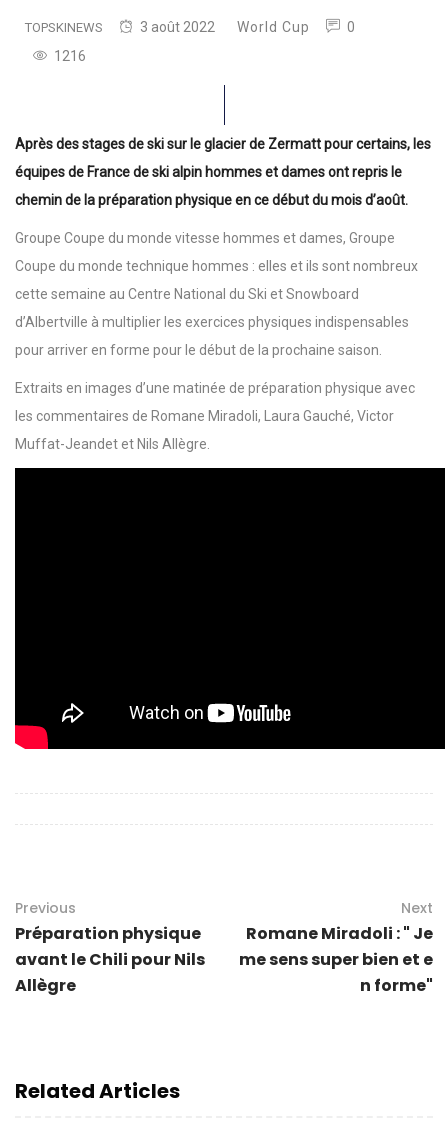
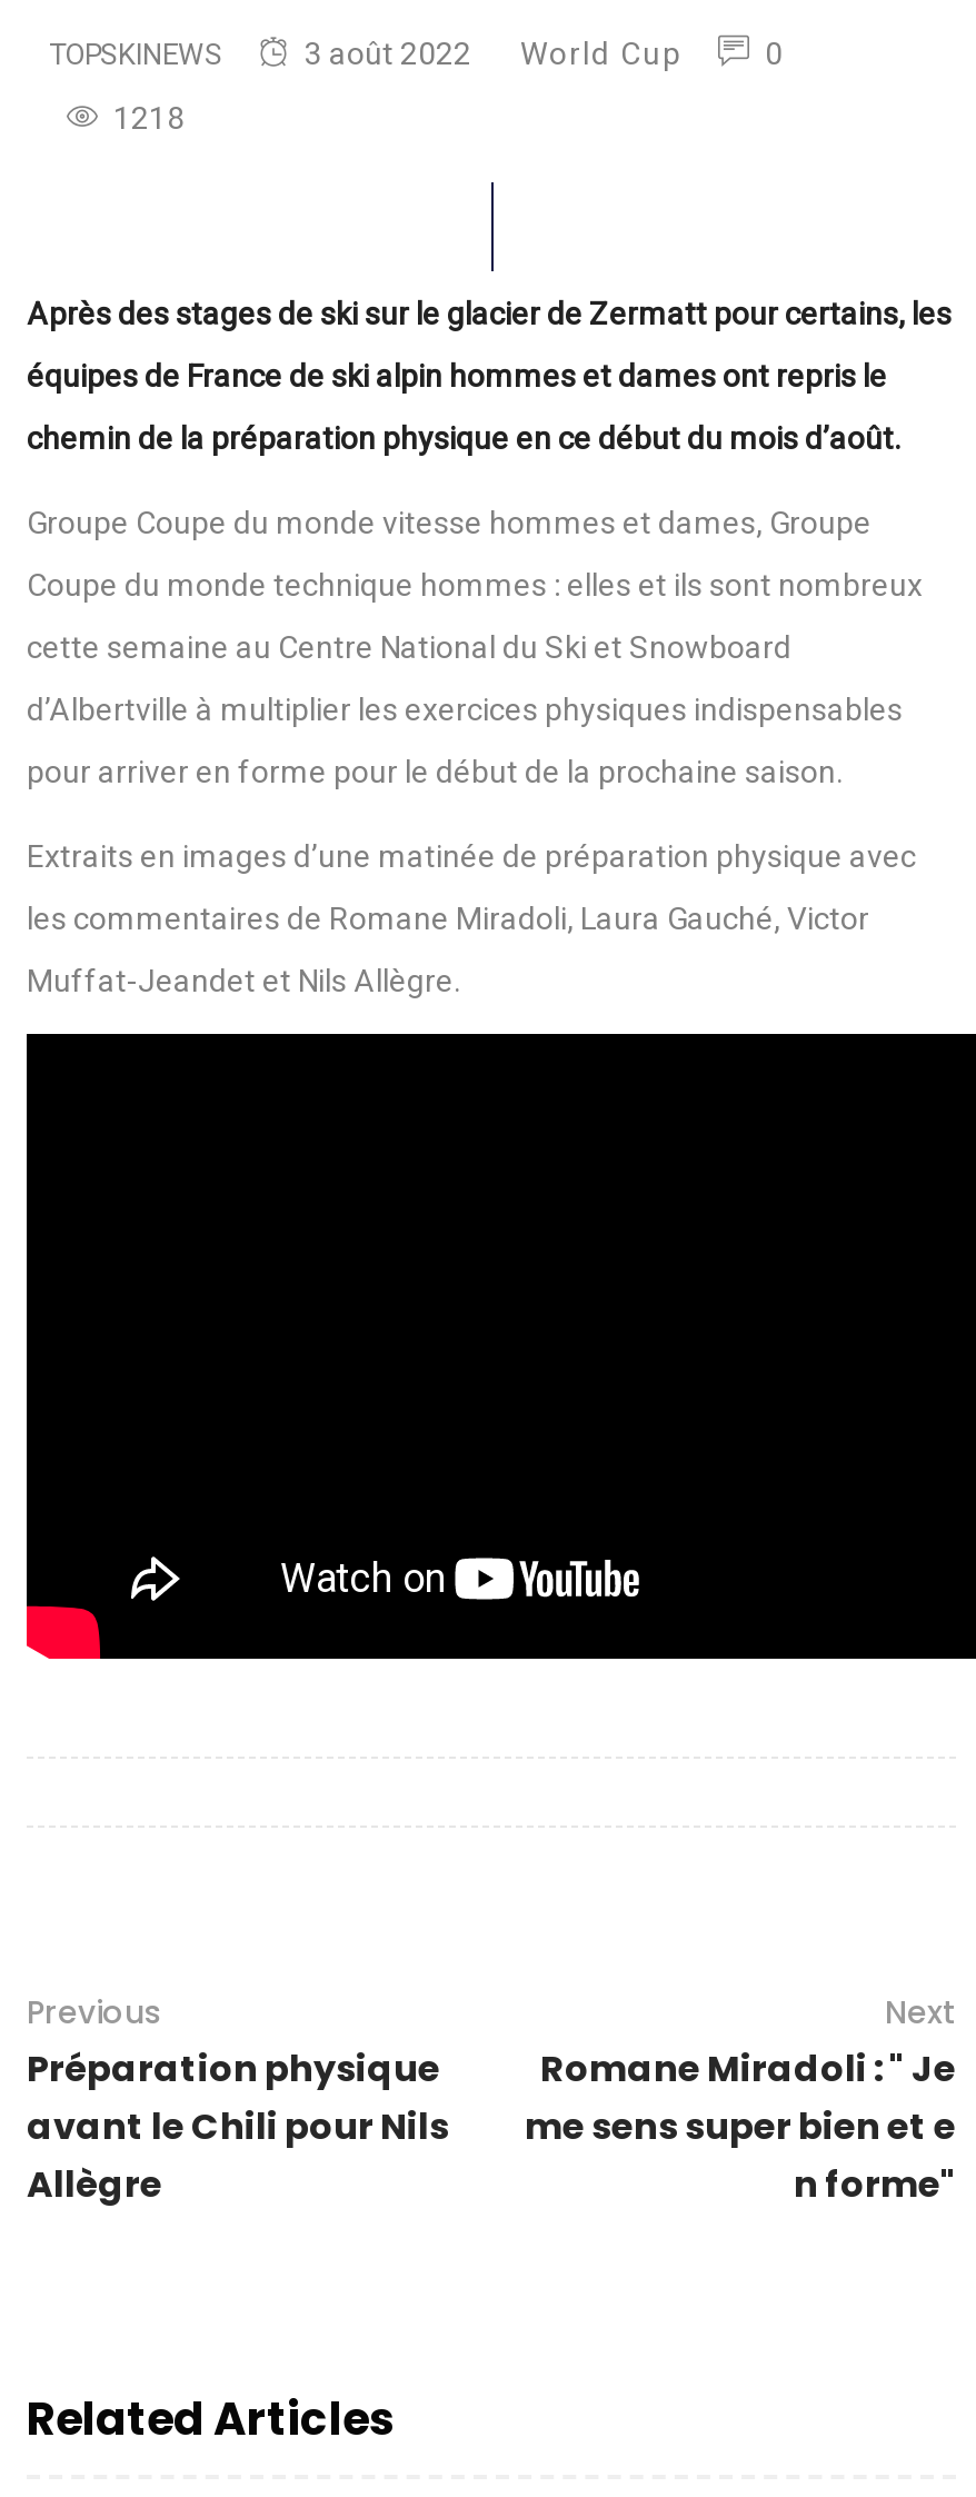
- 1216
+ 1218
